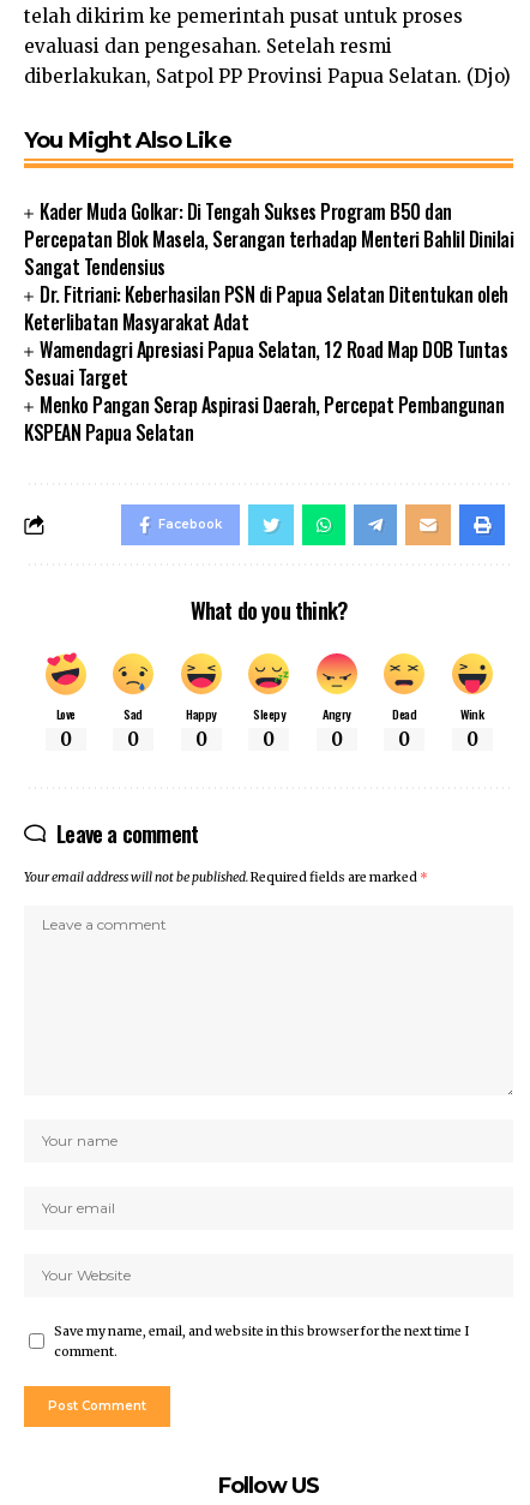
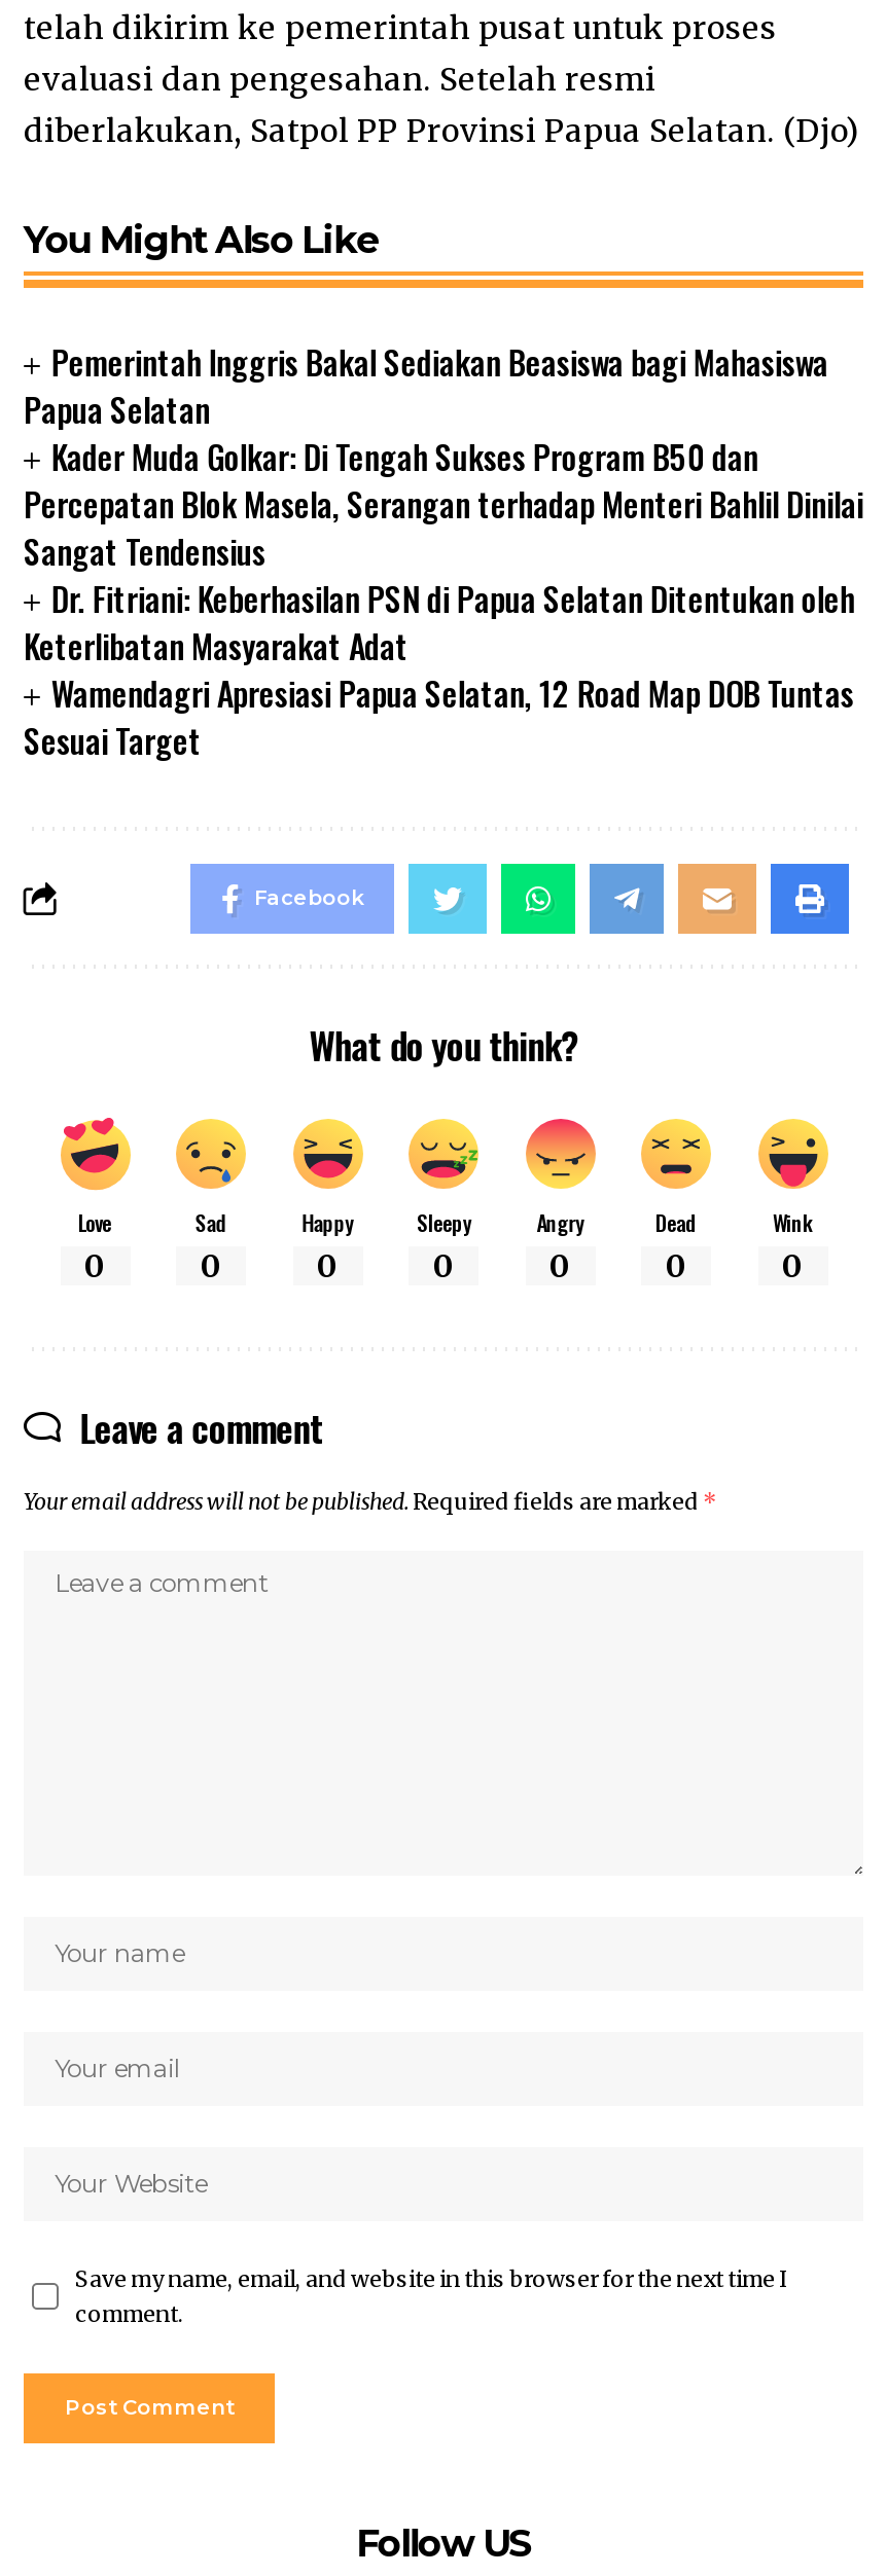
+ Pemerintah Inggris Bakal Sediakan Beasiswa bagi Mahasiswa
+ Papua Selatan

moved down: Kader Muda Golkar: Di Tengah Sukses Program B50 dan | Percepatan Blok Masela, Serangan terhadap Menteri Bahlil Dinilai | Sangat Tendensius | Dr. Fitriani: Keberhasilan PSN di Papua Selatan Ditentukan oleh | Keterlibatan Masyarakat Adat | Wamendagri Apresiasi Papua Selatan, 12 Road Map DOB Tuntas | Sesuai Target

- Menko Pangan Serap Aspirasi Daerah, Percepat Pembangunan
- KSPEAN Papua Selatan
